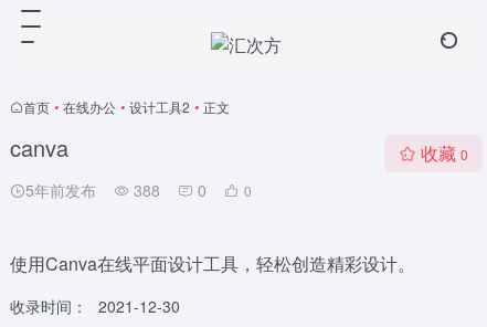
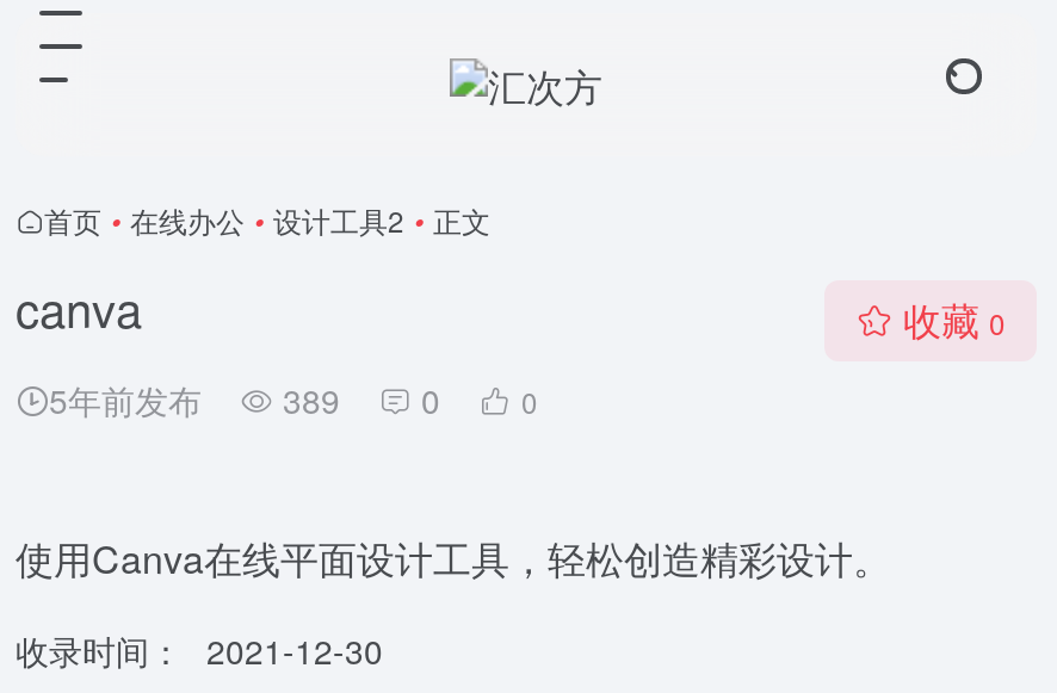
- 5年前发布 388 0 0
+ 5年前发布 389 0 0
